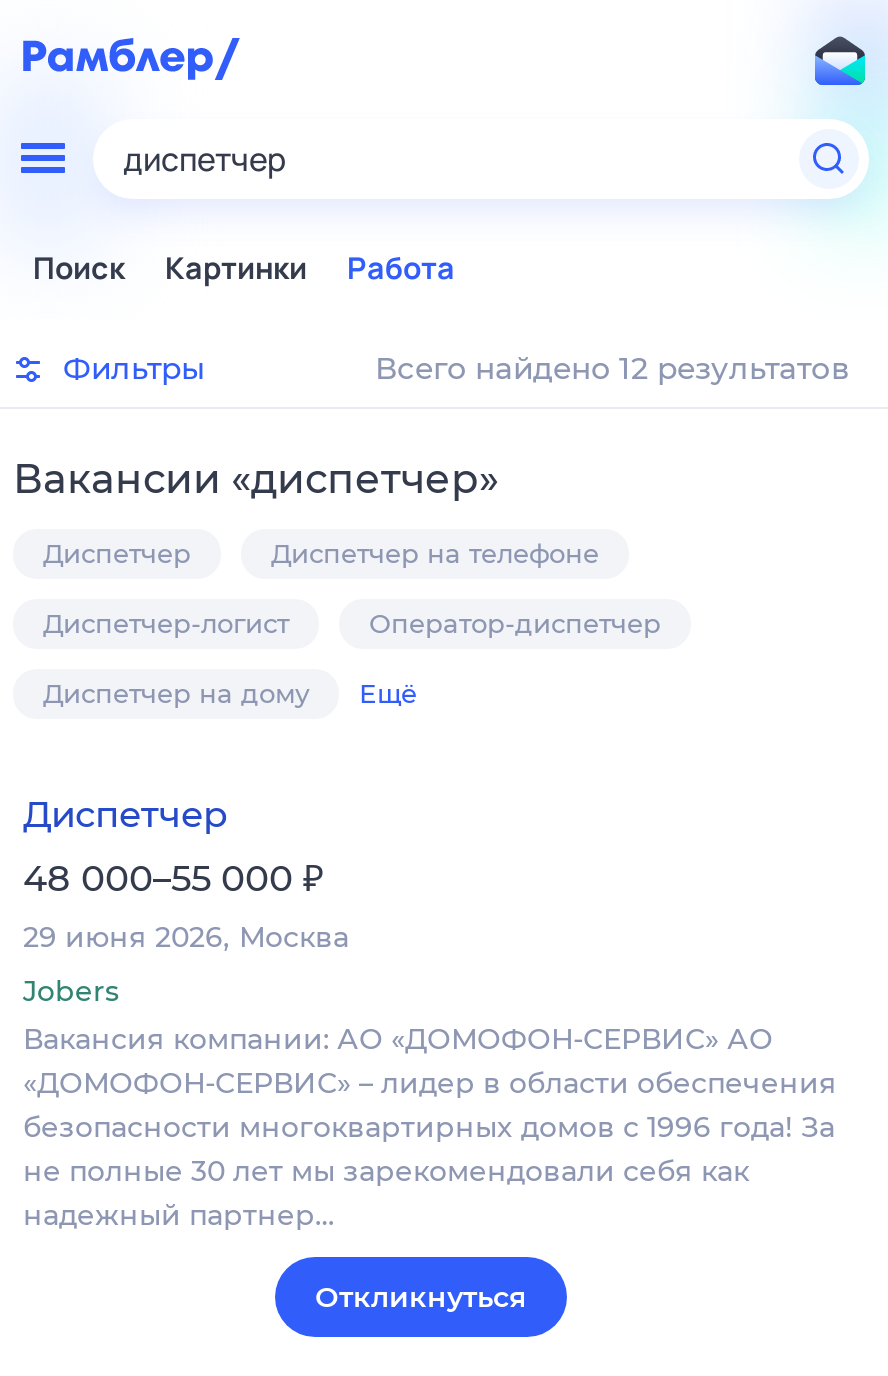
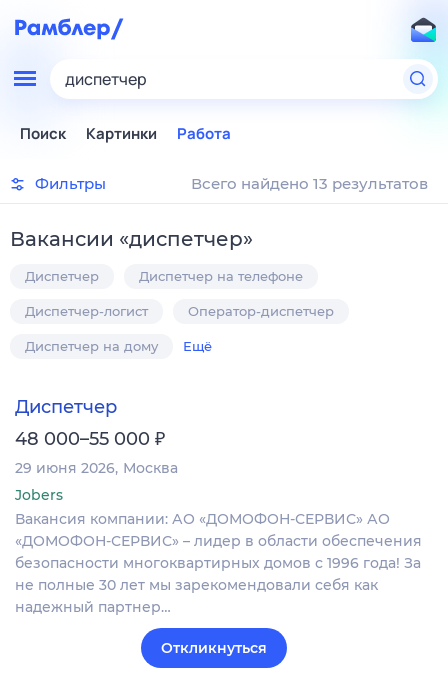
- Всего найдено 12 результатов
+ Всего найдено 13 результатов
